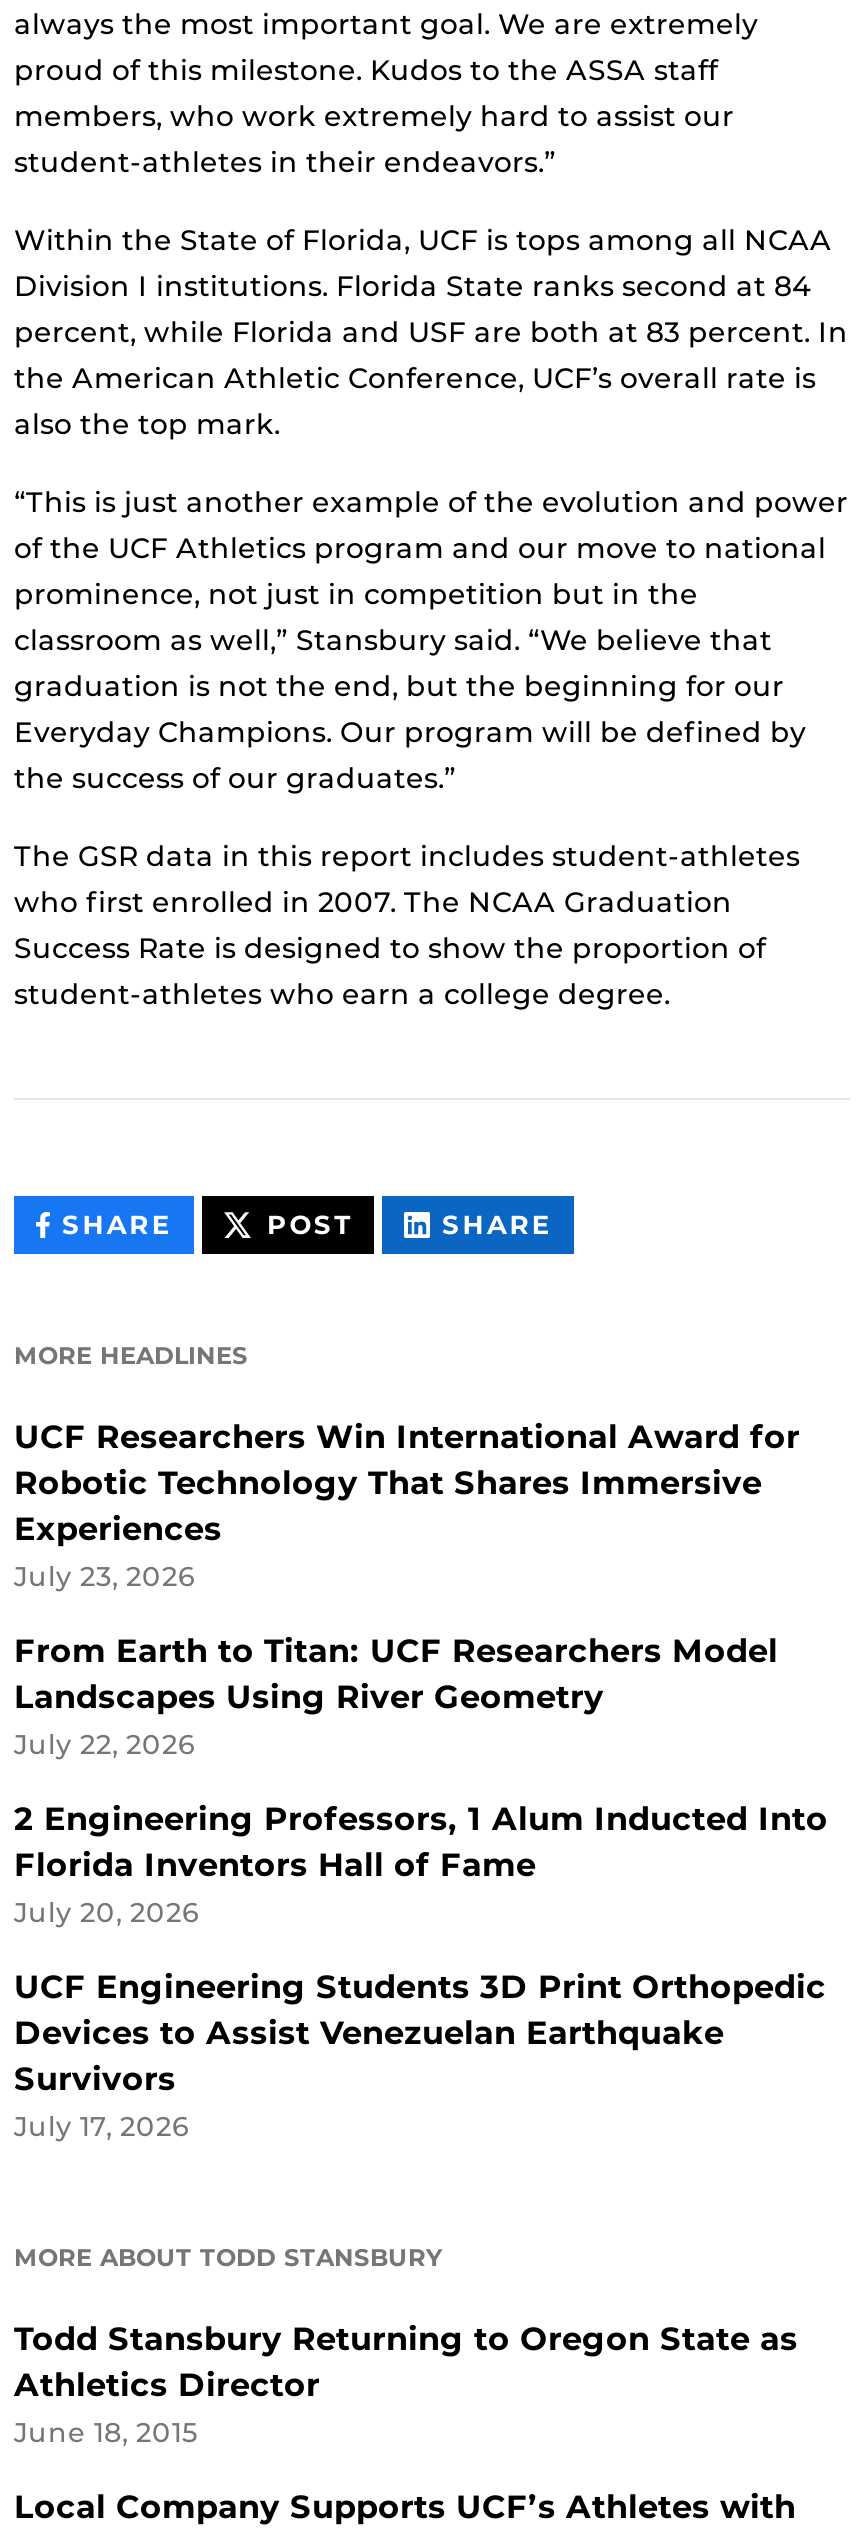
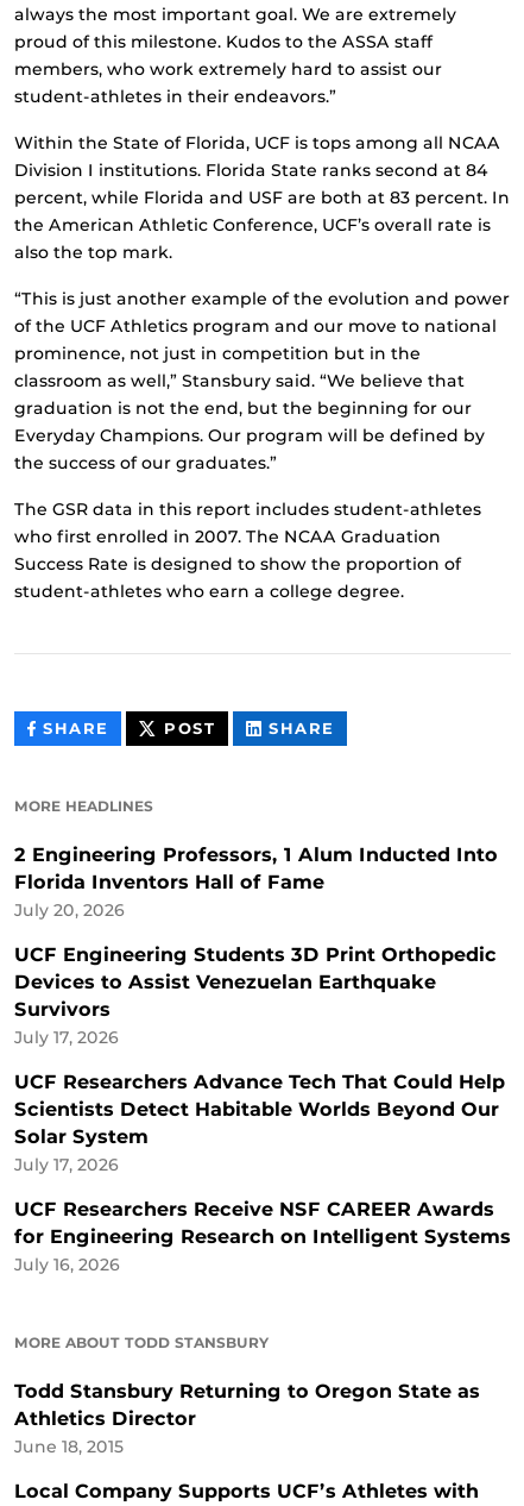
- UCF Researchers Win International Award for
- Robotic Technology That Shares Immersive
- Experiences
- July 23, 2026
- From Earth to Titan: UCF Researchers Model
- Landscapes Using River Geometry
- July 22, 2026

moved up: 2 Engineering Professors, 1 Alum Inducted Into | Florida Inventors Hall of Fame | July 20, 2026 | UCF Engineering Students 3D Print Orthopedic | Devices to Assist Venezuelan Earthquake | Survivors | July 17, 2026

+ UCF Researchers Advance Tech That Could Help
+ Scientists Detect Habitable Worlds Beyond Our
+ Solar System
+ July 17, 2026
+ UCF Researchers Receive NSF CAREER Awards
+ for Engineering Research on Intelligent Systems
+ July 16, 2026
